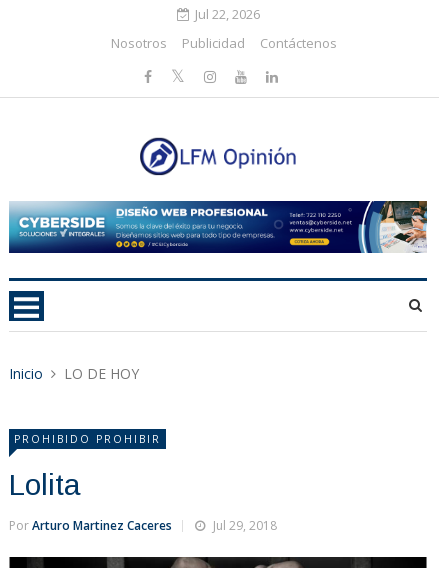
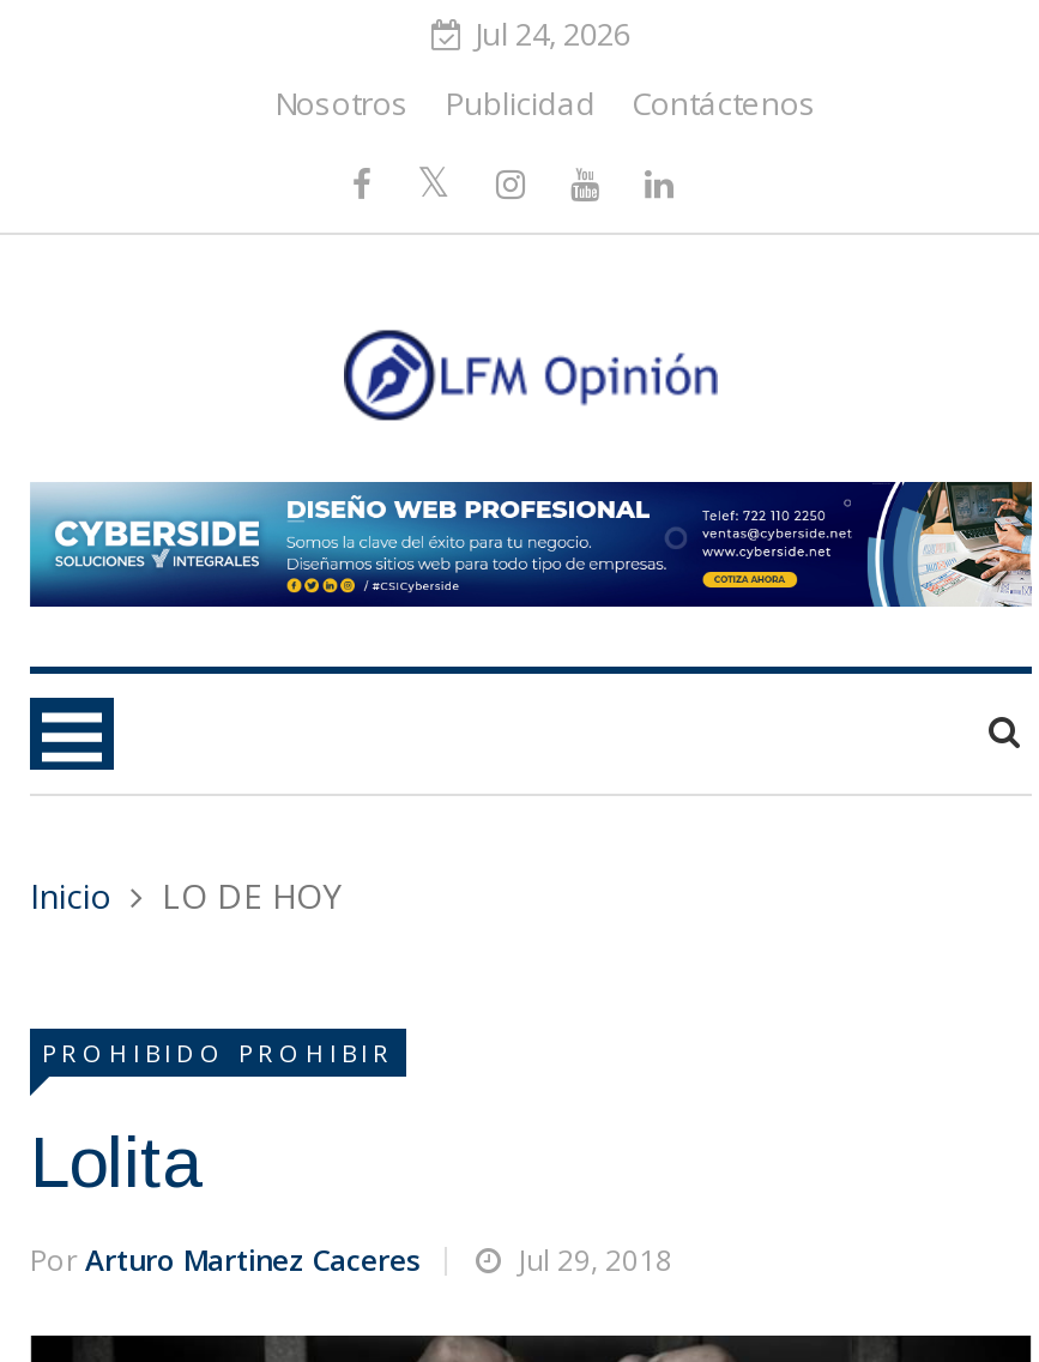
- Jul 22, 2026
+ Jul 24, 2026
